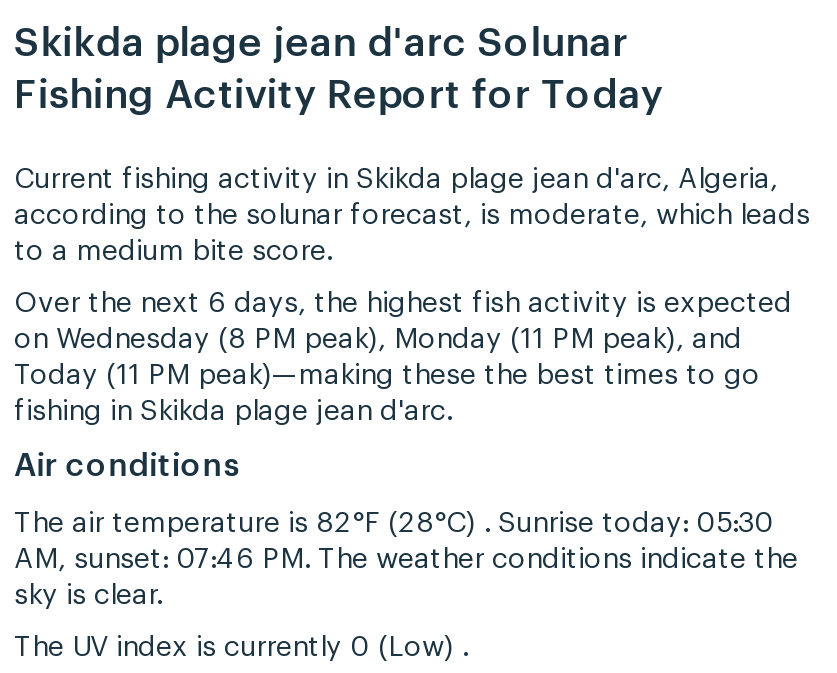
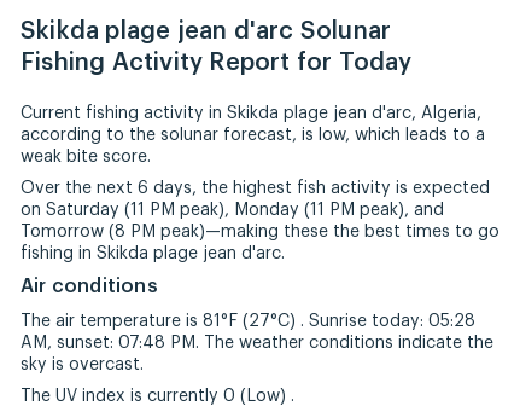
- according to the solunar forecast, is moderate, which leads
- to a medium bite score.
+ according to the solunar forecast, is low, which leads to a
+ weak bite score.

- on Wednesday (8 PM peak), Monday (11 PM peak), and
+ on Saturday (11 PM peak), Monday (11 PM peak), and

- Today (11 PM peak)—making these the best times to go
+ Tomorrow (8 PM peak)—making these the best times to go

- The air temperature is 82°F (28°C) . Sunrise today: 05:30
+ The air temperature is 81°F (27°C) . Sunrise today: 05:28

- AM, sunset: 07:46 PM. The weather conditions indicate the
+ AM, sunset: 07:48 PM. The weather conditions indicate the

- sky is clear.
+ sky is overcast.
